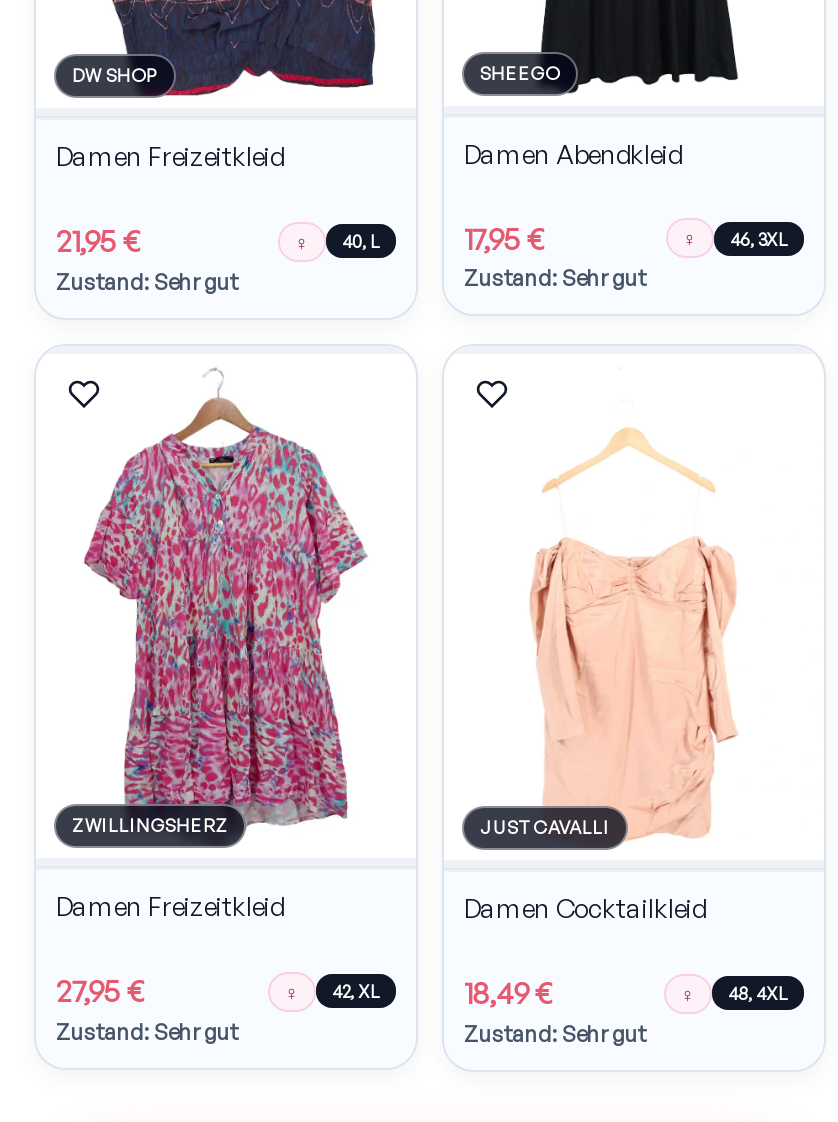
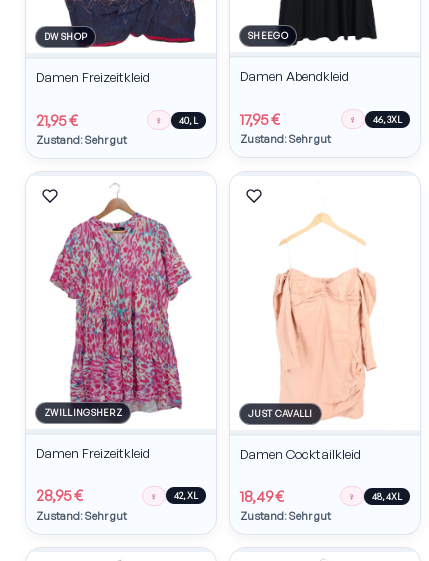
- 27,95 €
+ 28,95 €
